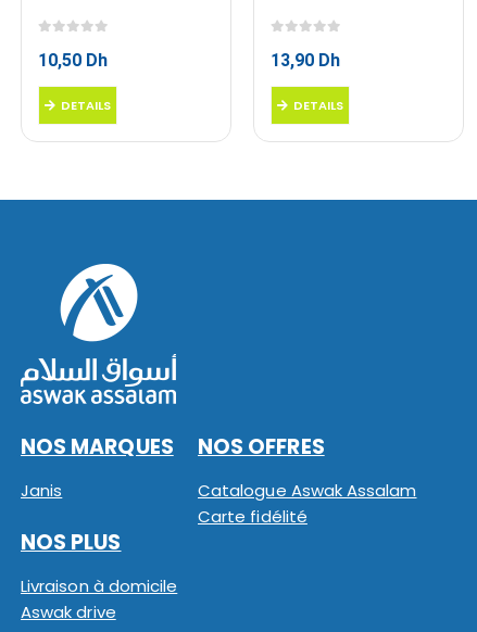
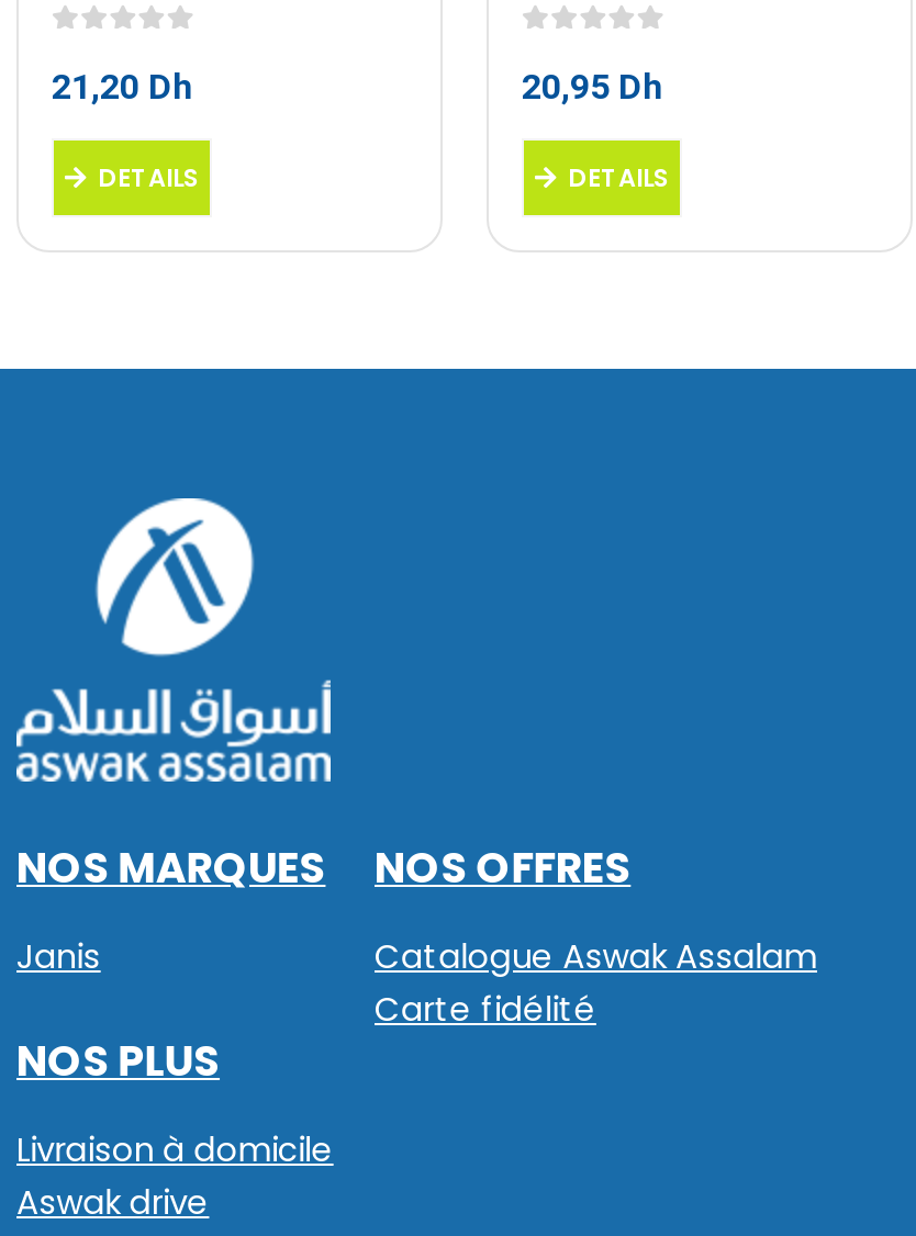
- 10,50 Dh
+ 21,20 Dh

- 13,90 Dh
+ 20,95 Dh
